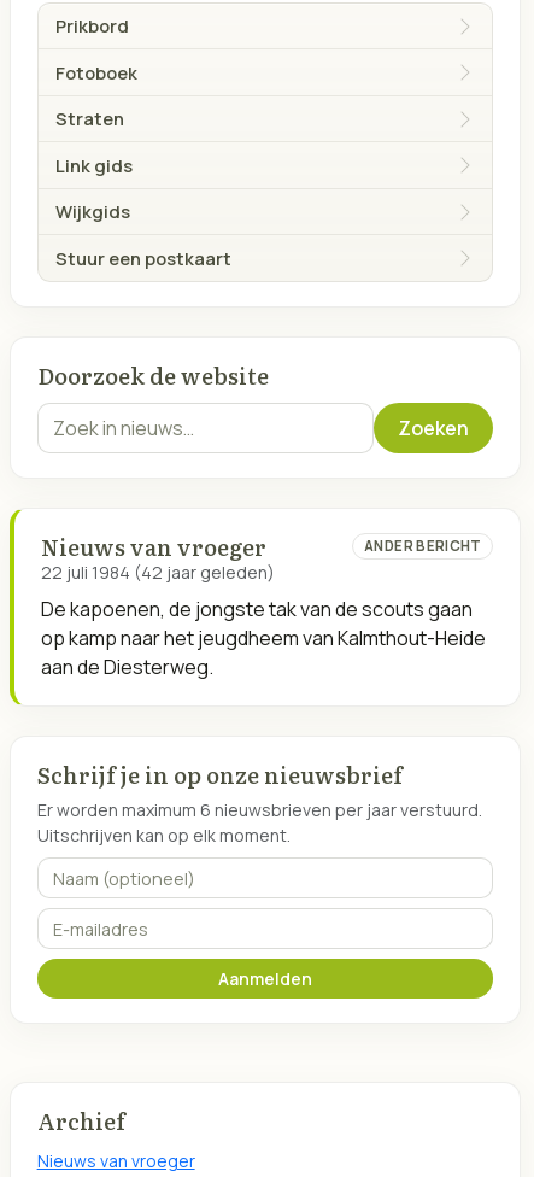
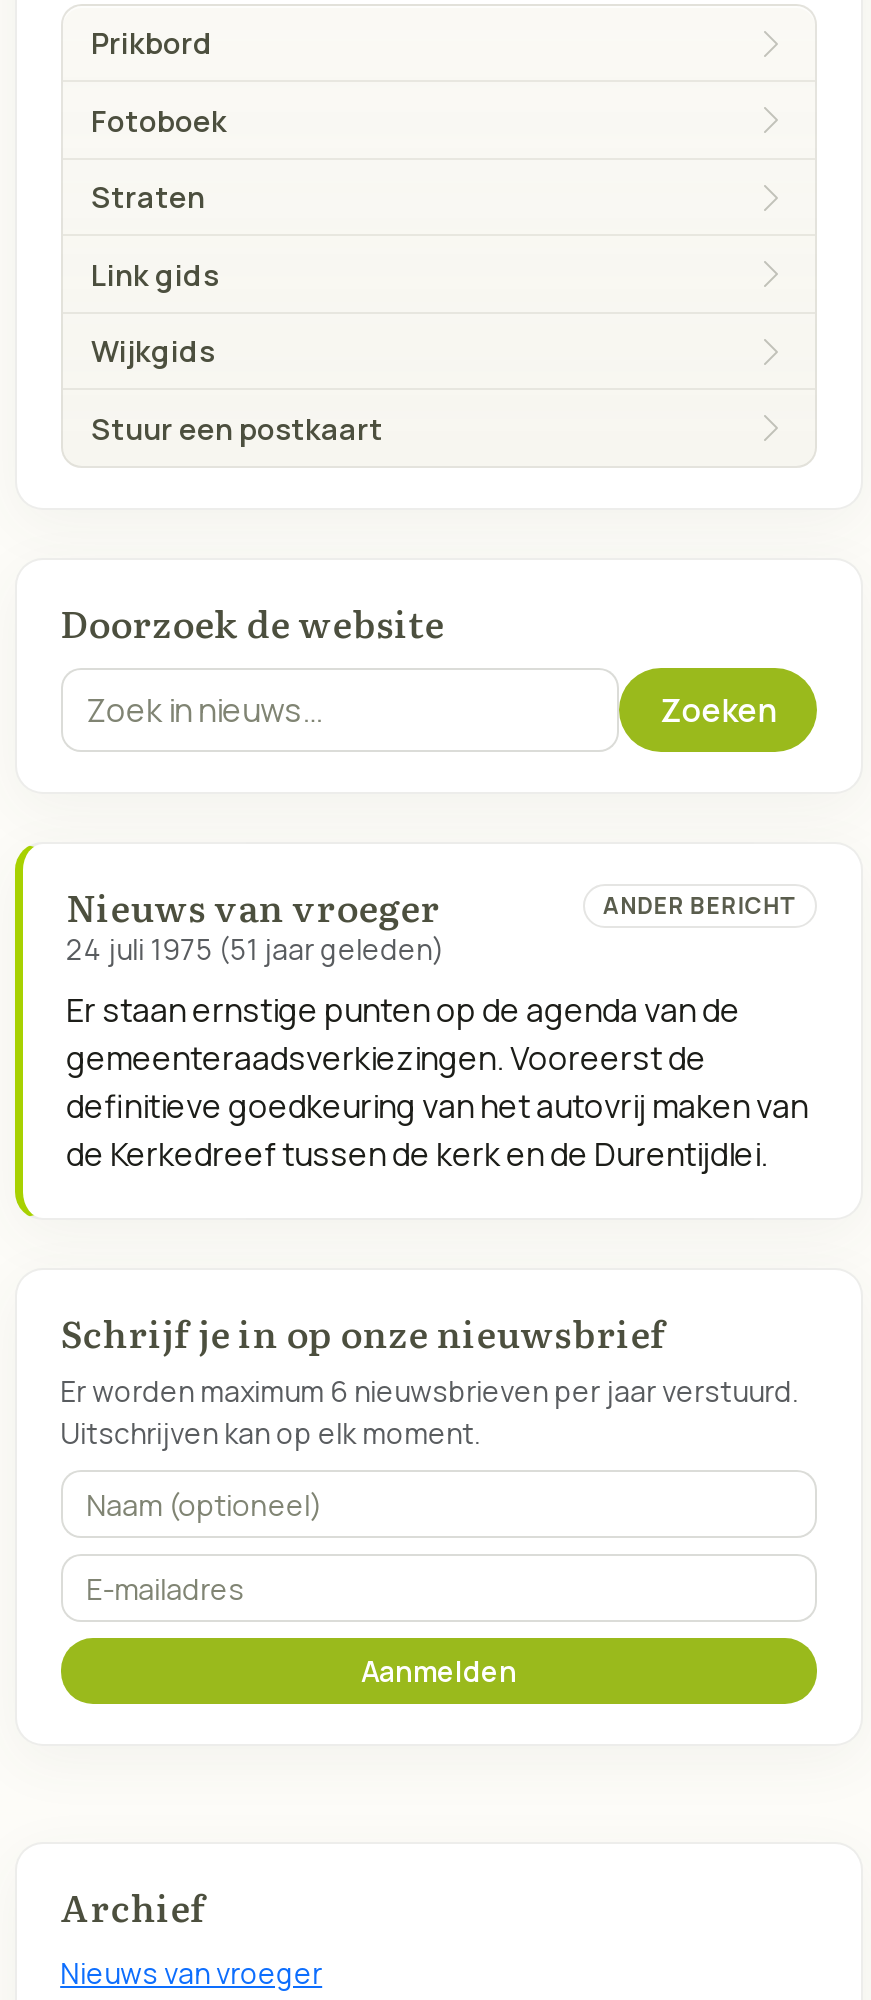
- 22 juli 1984 (42 jaar geleden)
+ 24 juli 1975 (51 jaar geleden)

- De kapoenen, de jongste tak van de scouts gaan
- op kamp naar het jeugdheem van Kalmthout-Heide
- aan de Diesterweg.
+ Er staan ernstige punten op de agenda van de
+ gemeenteraadsverkiezingen. Vooreerst de
+ definitieve goedkeuring van het autovrij maken van
+ de Kerkedreef tussen de kerk en de Durentijdlei.
